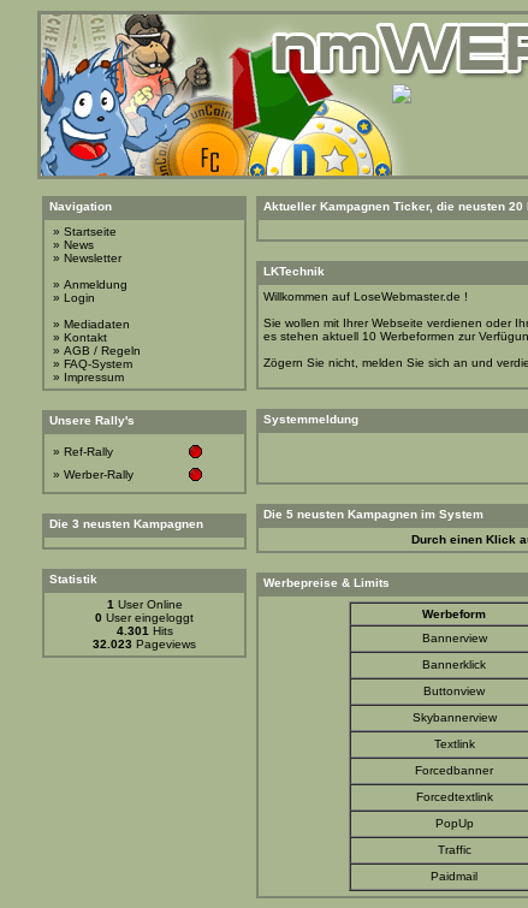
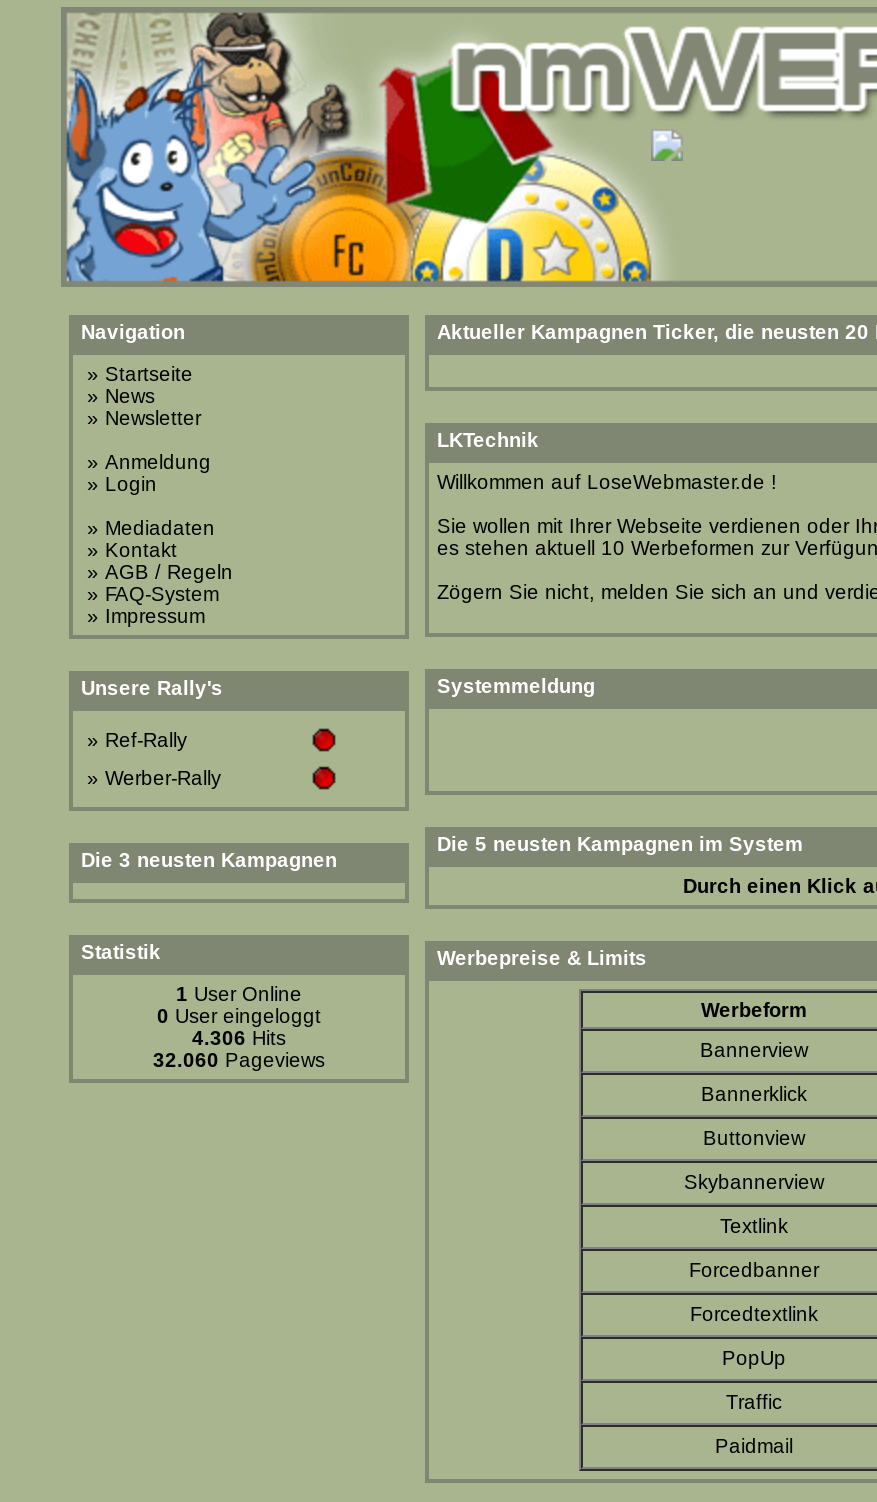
- 4.301 Hits
+ 4.306 Hits

- 32.023 Pageviews
+ 32.060 Pageviews
